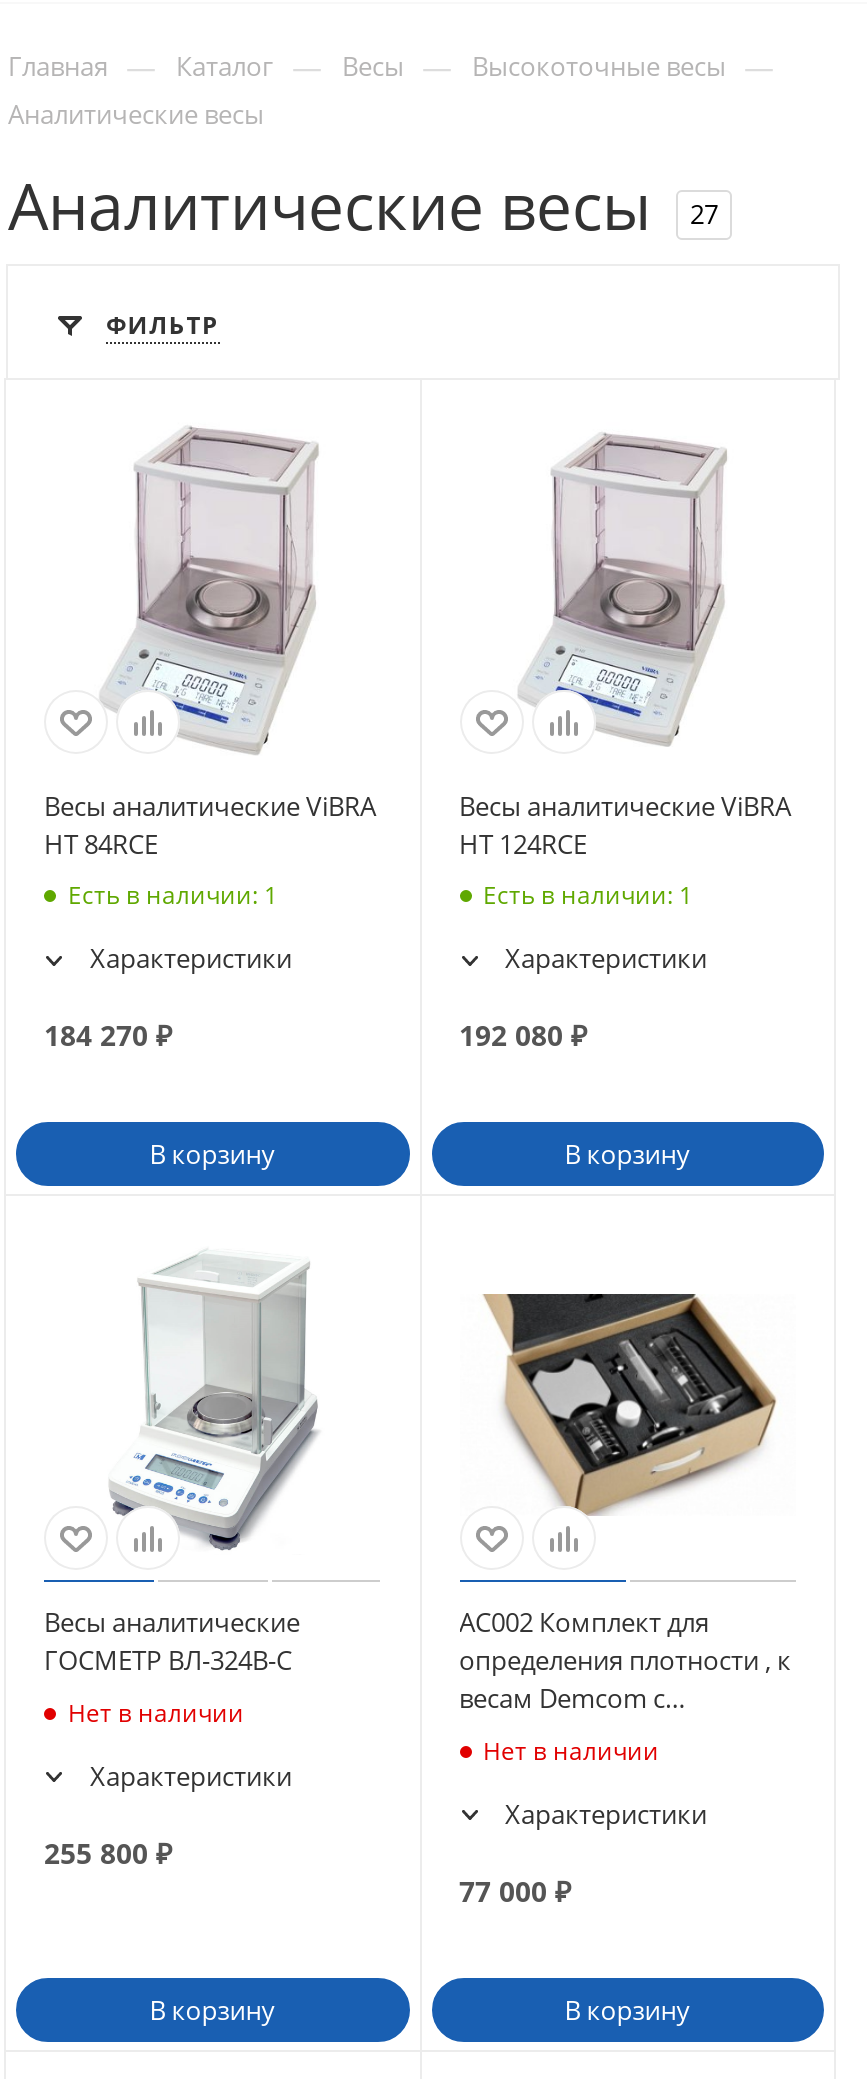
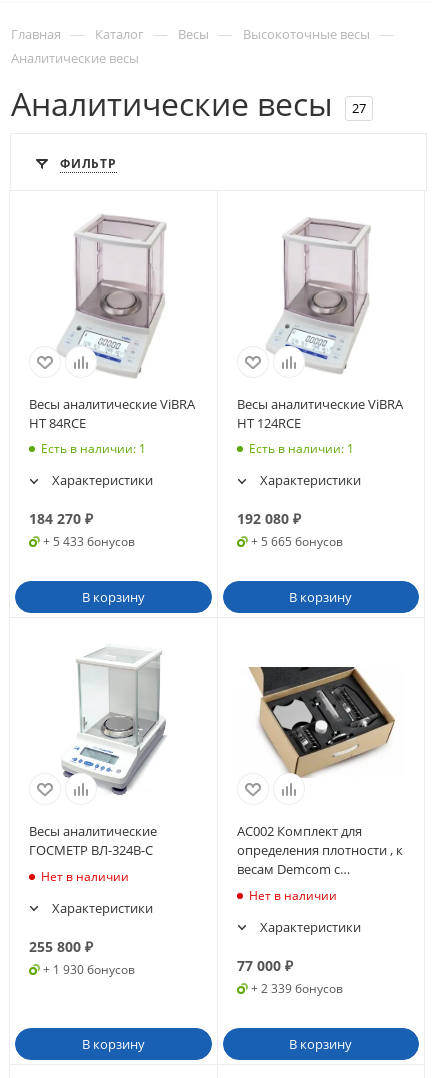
+ + 5 433 бонусов

+ + 5 665 бонусов

+ + 1 930 бонусов

+ + 2 339 бонусов
